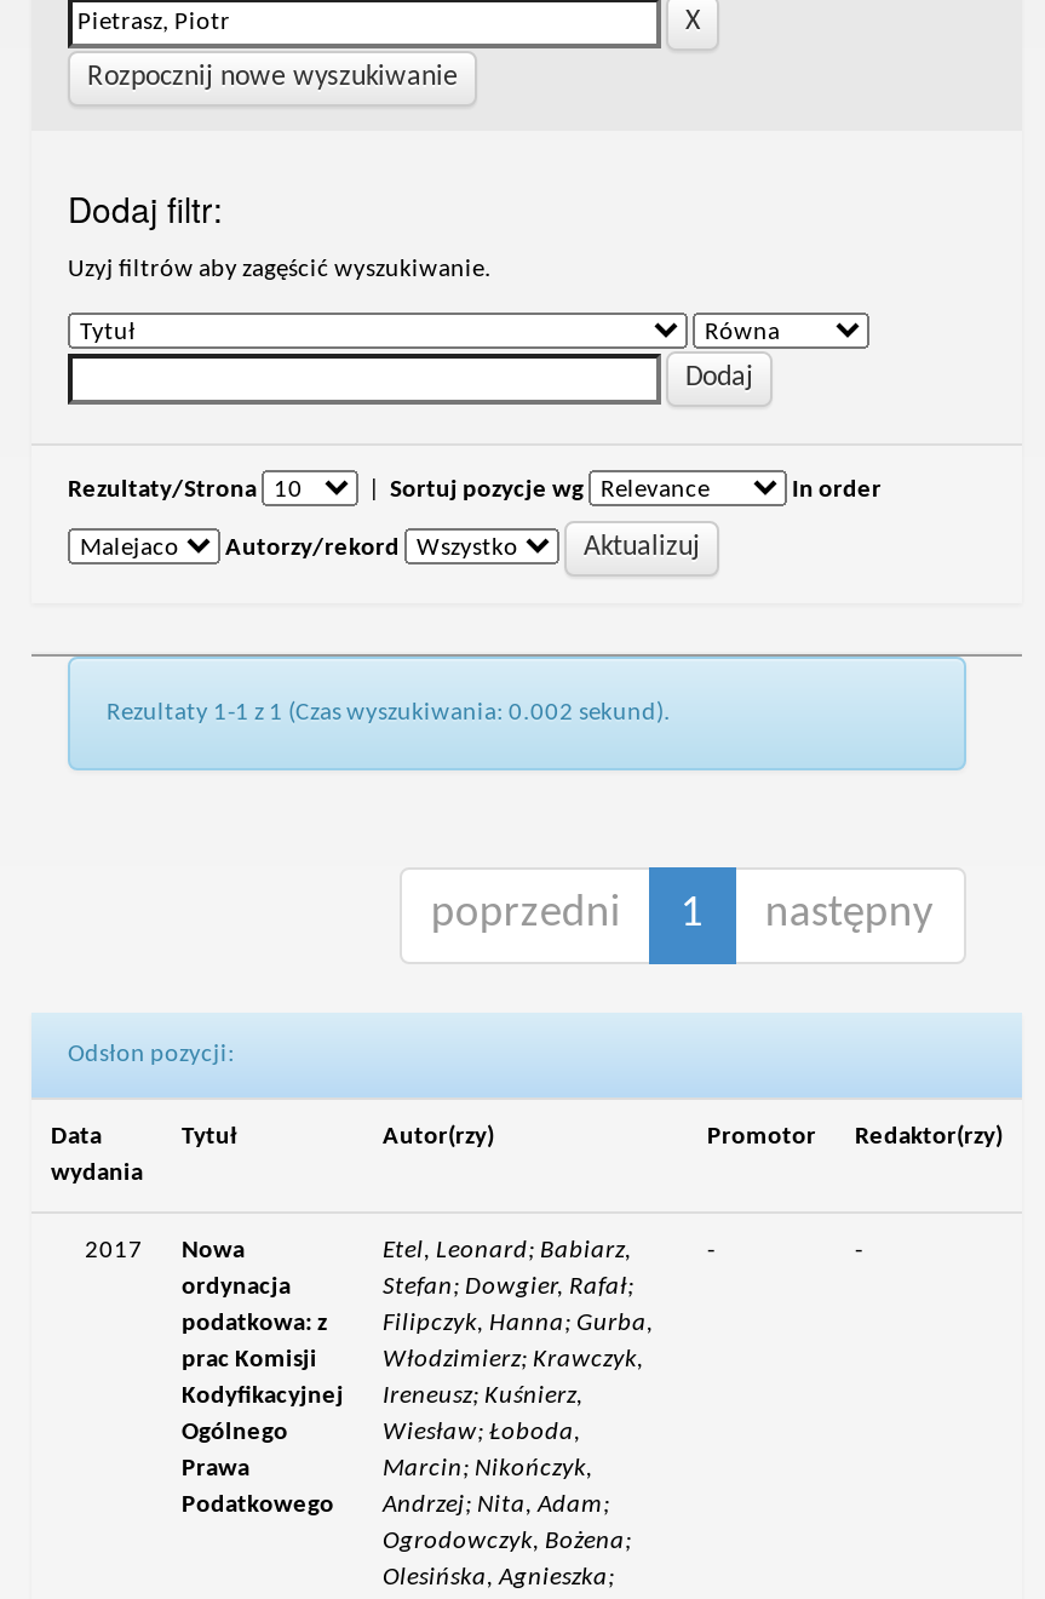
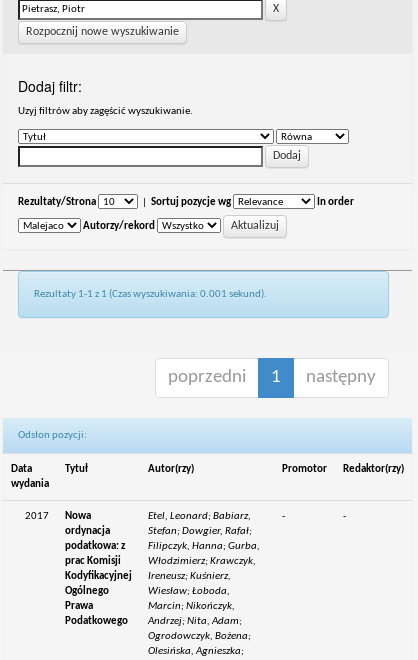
- Rezultaty 1-1 z 1 (Czas wyszukiwania: 0.002 sekund).
+ Rezultaty 1-1 z 1 (Czas wyszukiwania: 0.001 sekund).
